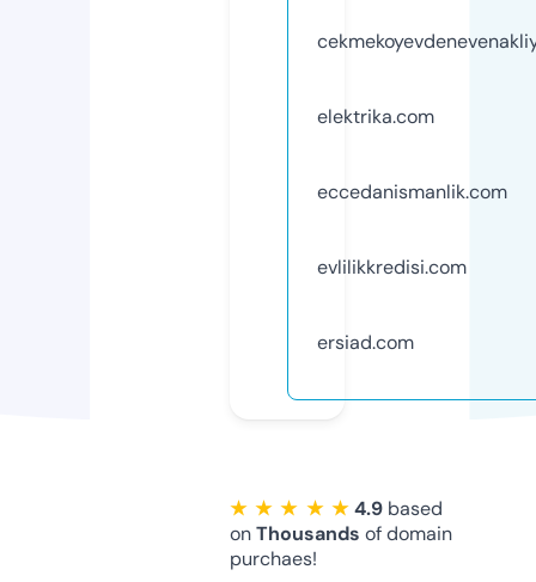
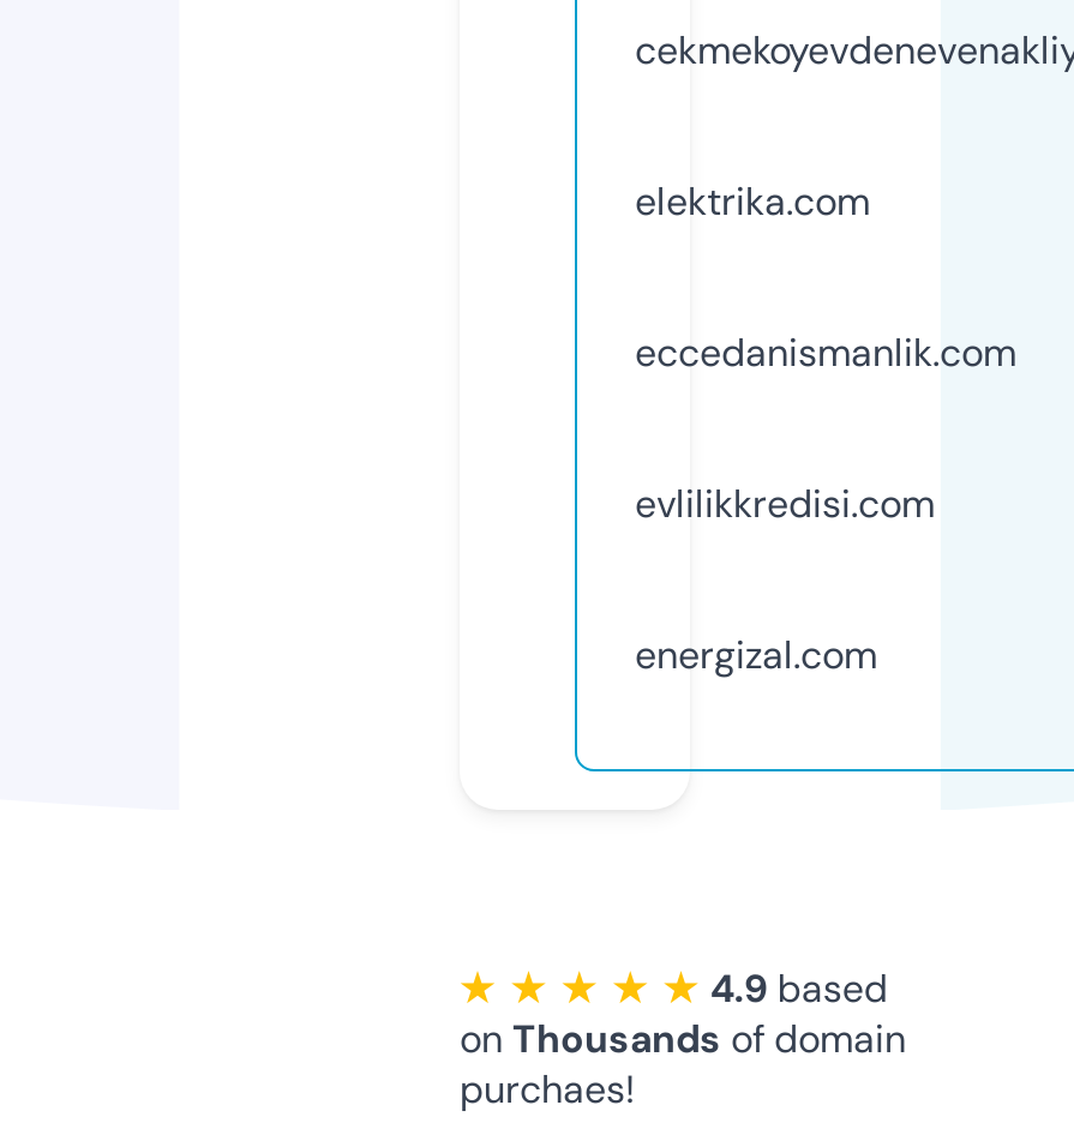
- ersiad.com
+ energizal.com
